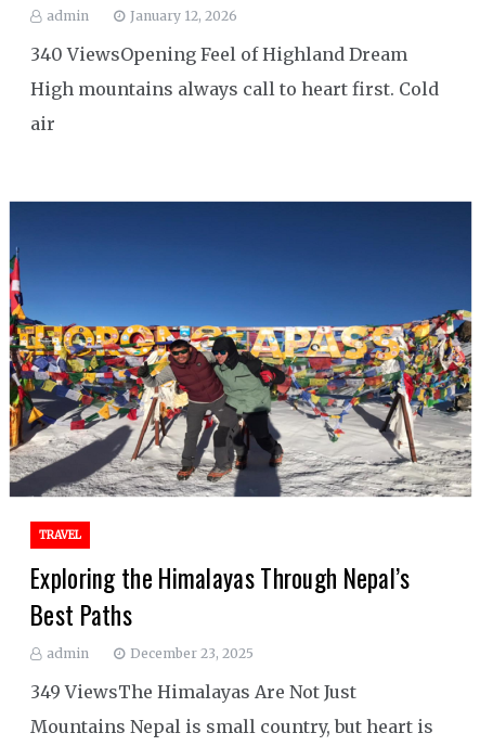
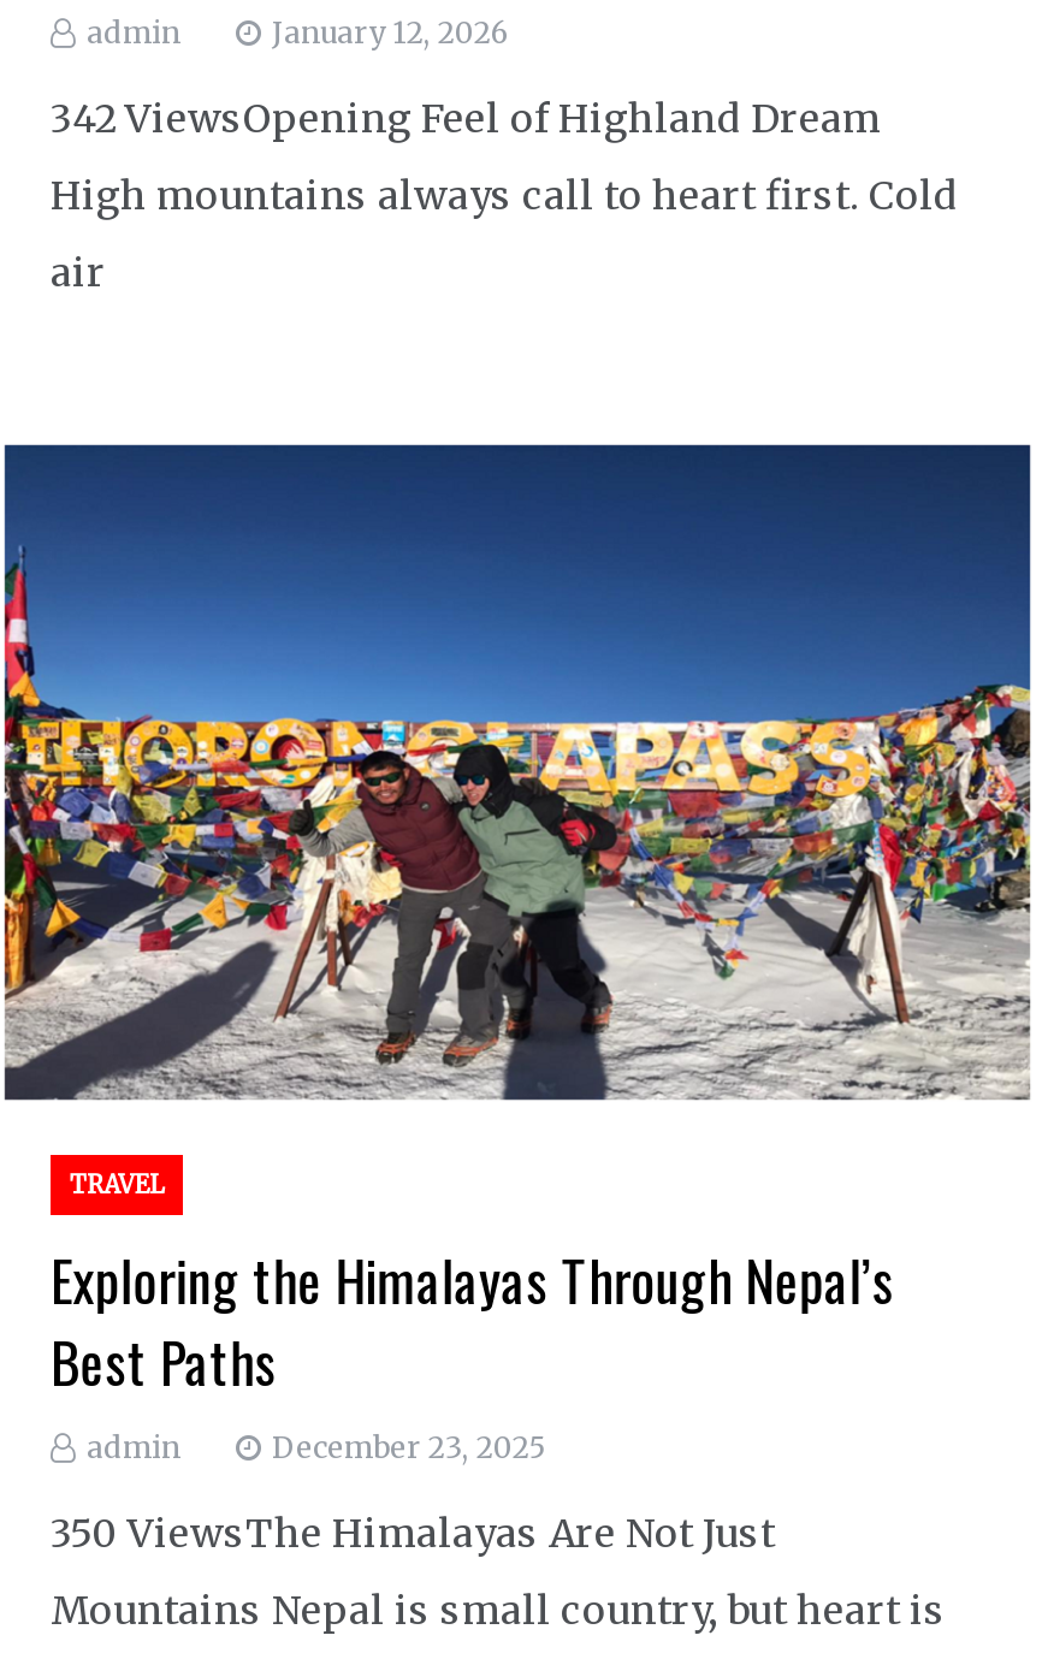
- 340 ViewsOpening Feel of Highland Dream
+ 342 ViewsOpening Feel of Highland Dream

- 349 ViewsThe Himalayas Are Not Just
+ 350 ViewsThe Himalayas Are Not Just
